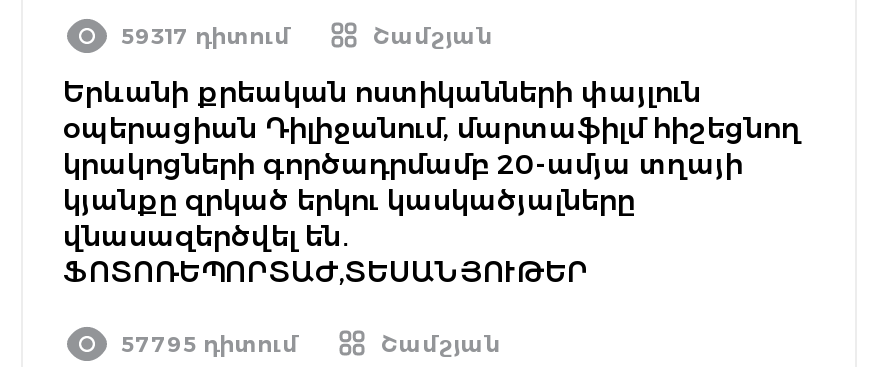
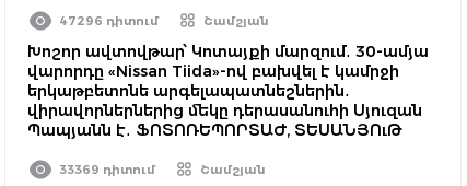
- 59317 դիտում
+ 47296 դիտում

- Երևանի քրեական ոստիկանների փայլուն
- օպերացիան Դիլիջանում, մարտաֆիլմ հիշեցնող
- կրակոցների գործադրմամբ 20-ամյա տղայի
- կյանքը զրկած երկու կասկածյալները
- վնասազերծվել են․
- ՖՈՏՈՌԵՊՈՐՏԱԺ,ՏԵՍԱՆՅՈՒԹԵՐ
+ Խոշոր ավտովթար՝ Կոտայքի մարզում․ 30-ամյա
+ վարորդը «Nissan Tiida»-ով բախվել է կամրջի
+ երկաթբետոնե արգելապատնեշներին․
+ վիրավորներներից մեկը դերասանուհի Սյուզան
+ Պապյանն է․ ՖՈՏՈՌԵՊՈՐՏԱԺ, ՏԵՍԱՆՅՈւԹ

- 57795 դիտում
+ 33369 դիտում
